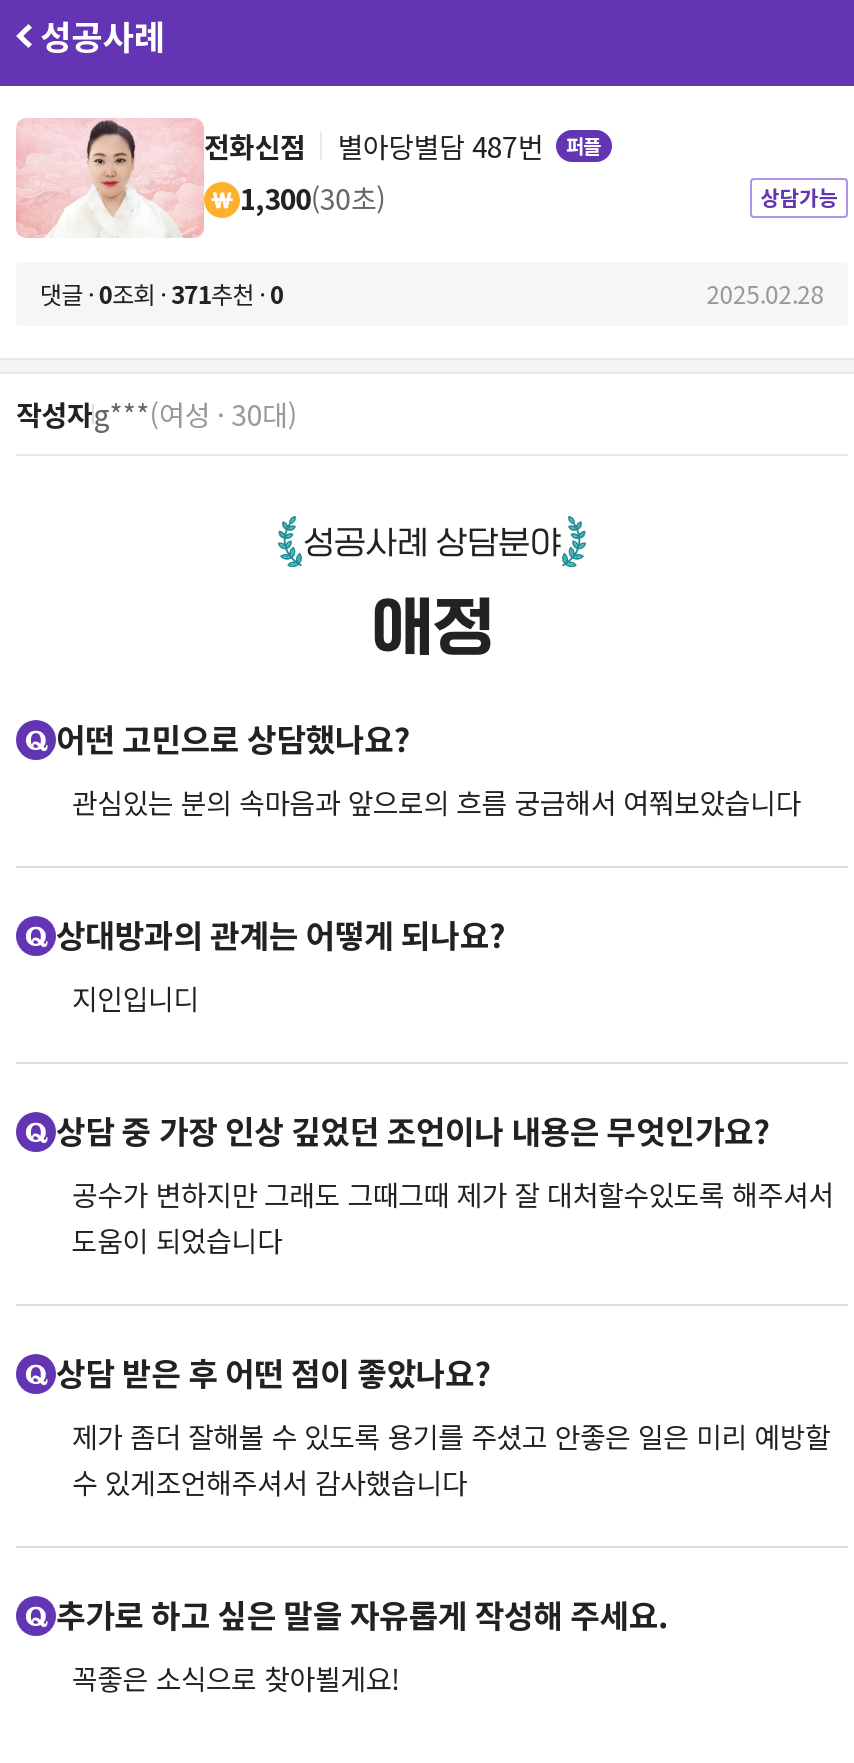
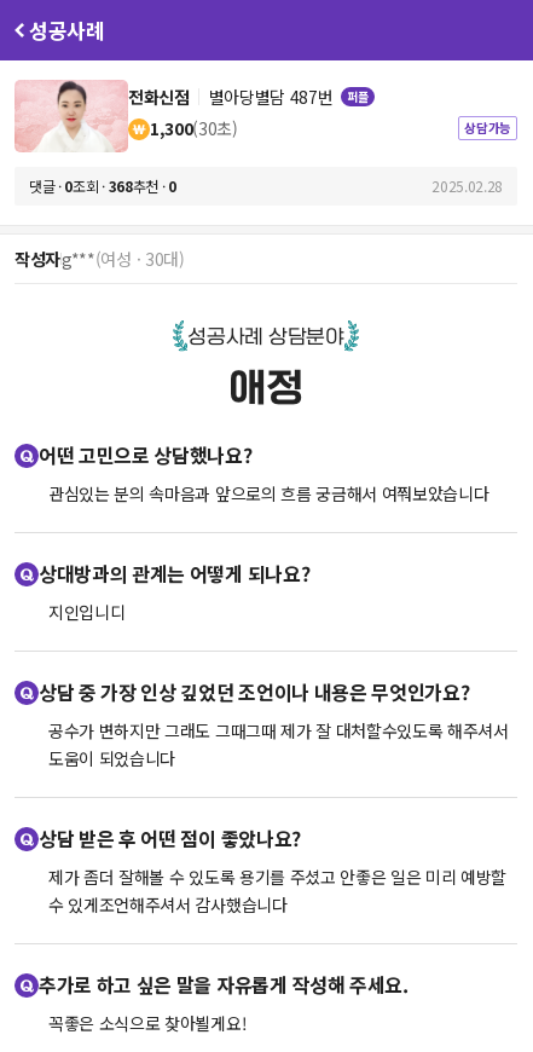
- 댓글 · 0조회 · 371추천 · 0
+ 댓글 · 0조회 · 368추천 · 0
